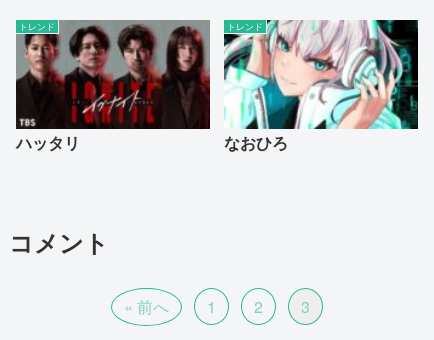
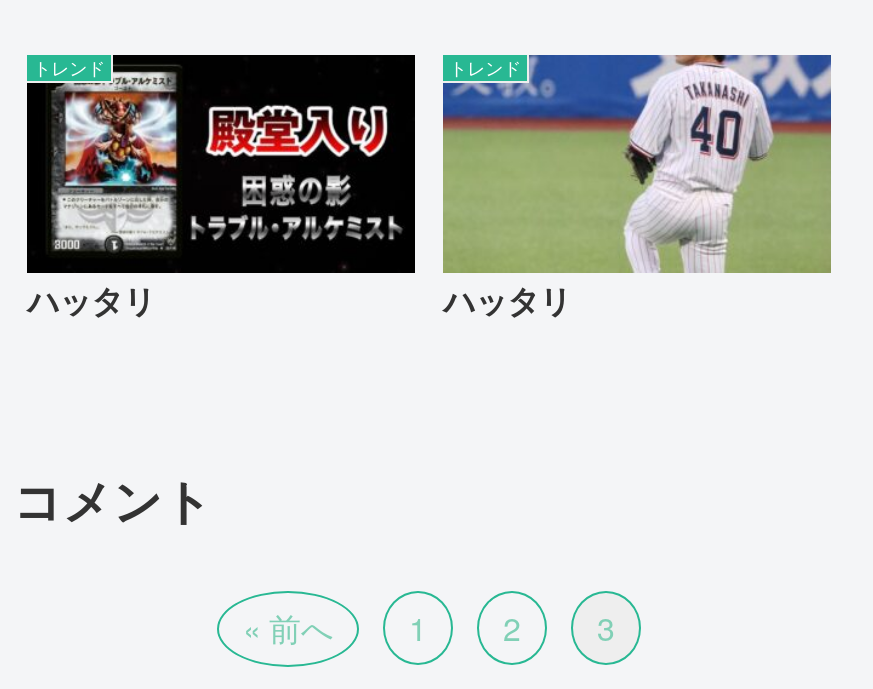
- [image]
+ [image]

- [image]
- なおひろ
+ [image]
+ ハッタリ
